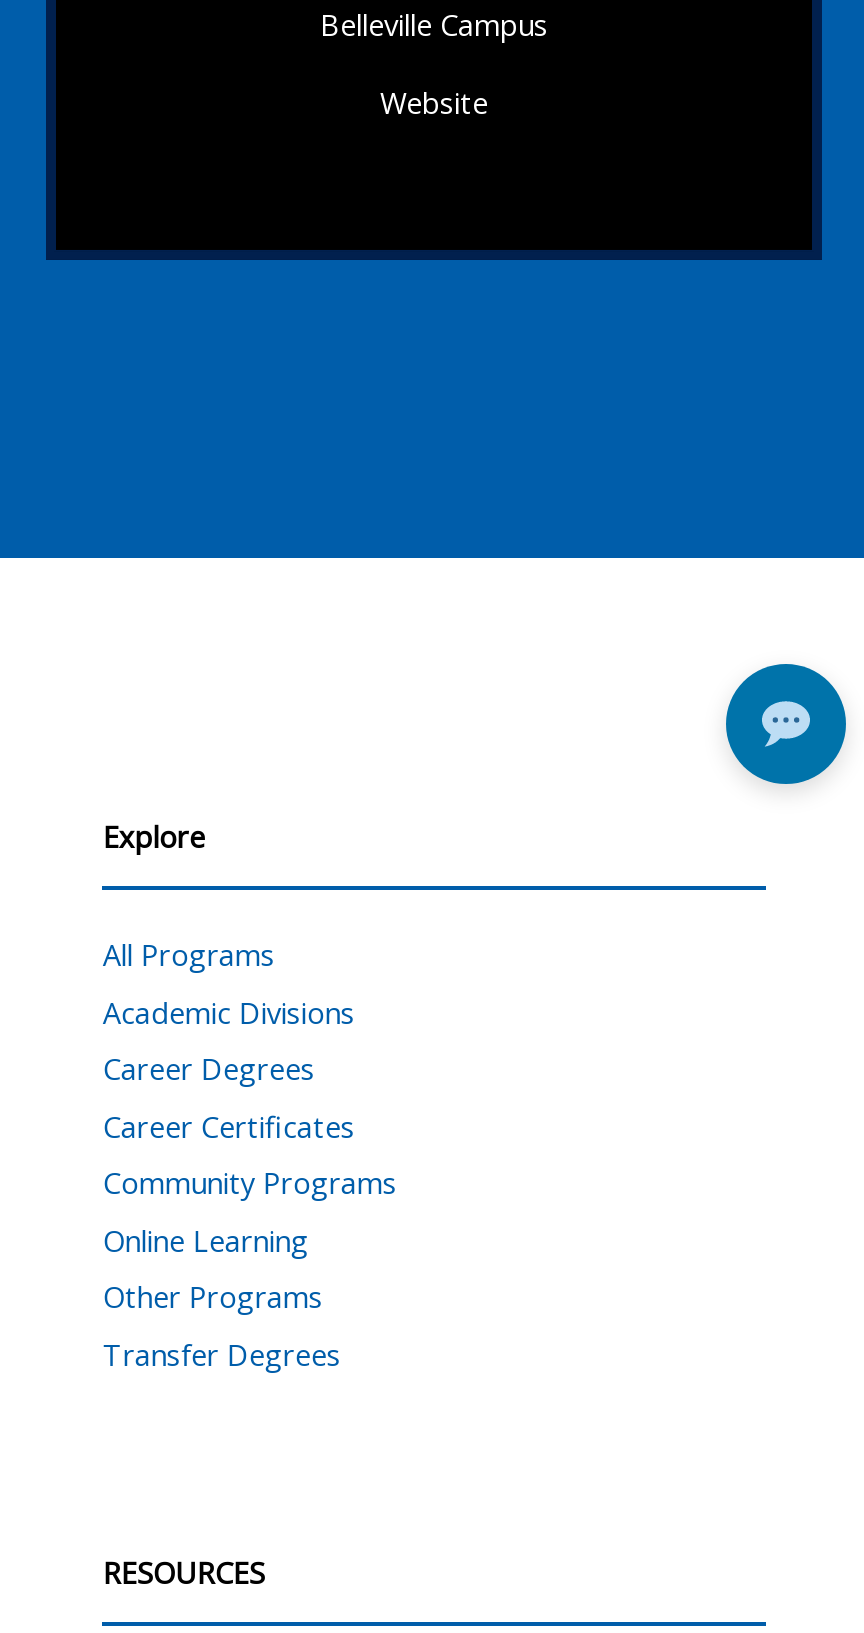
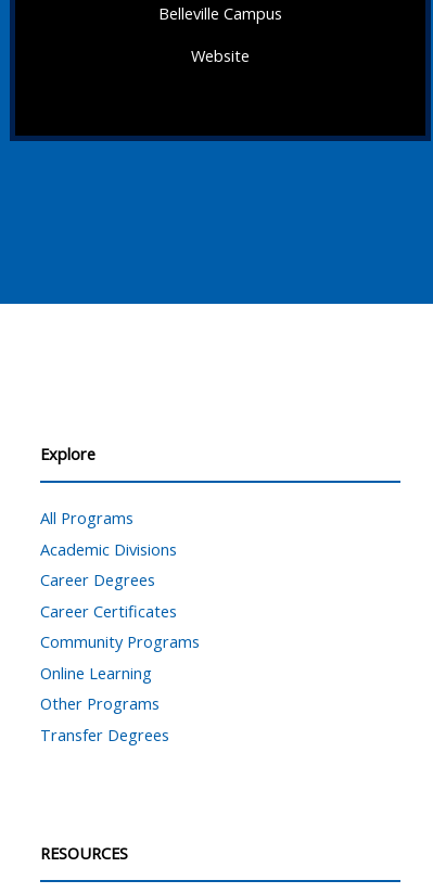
- [image]
